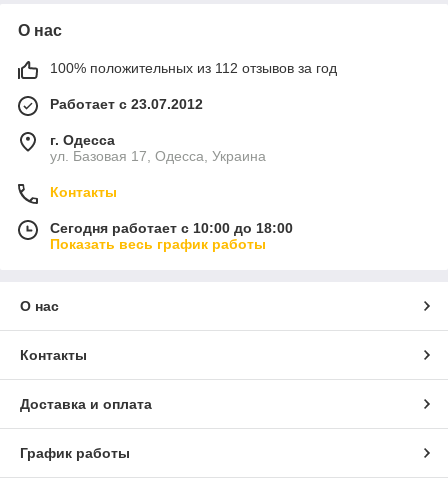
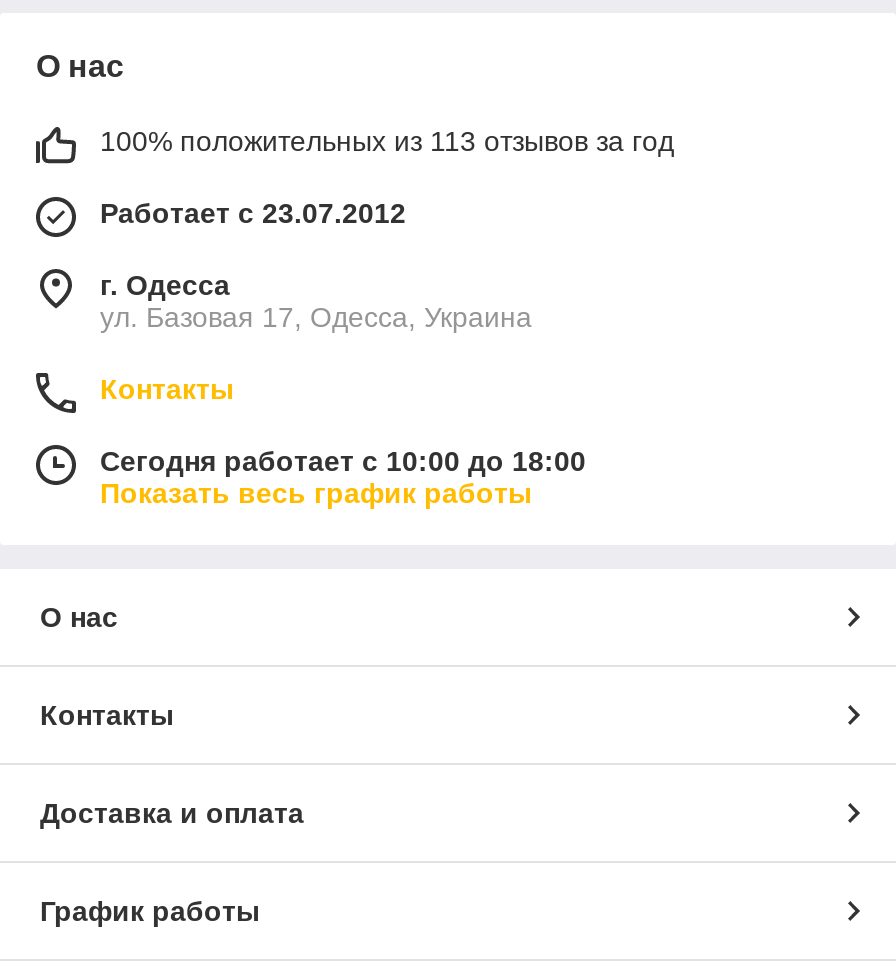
- 100% положительных из 112 отзывов за год
+ 100% положительных из 113 отзывов за год
